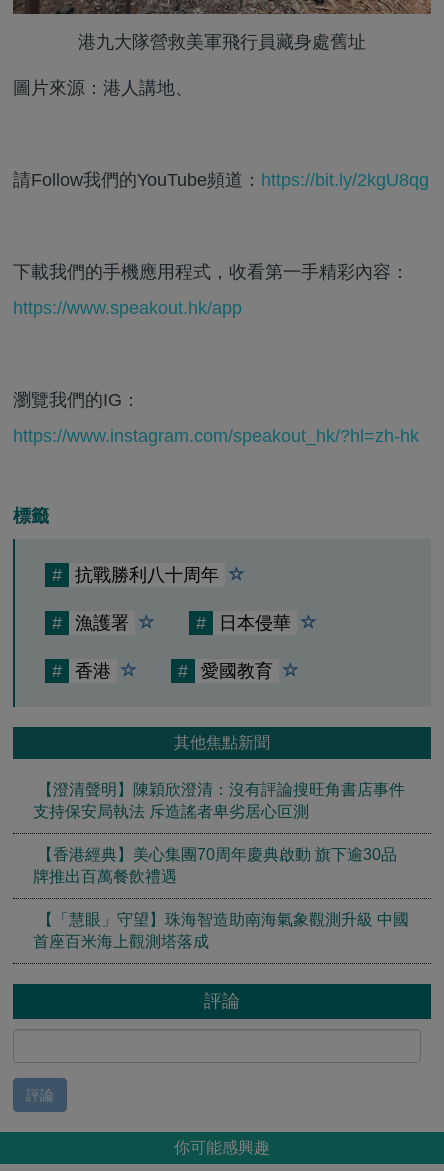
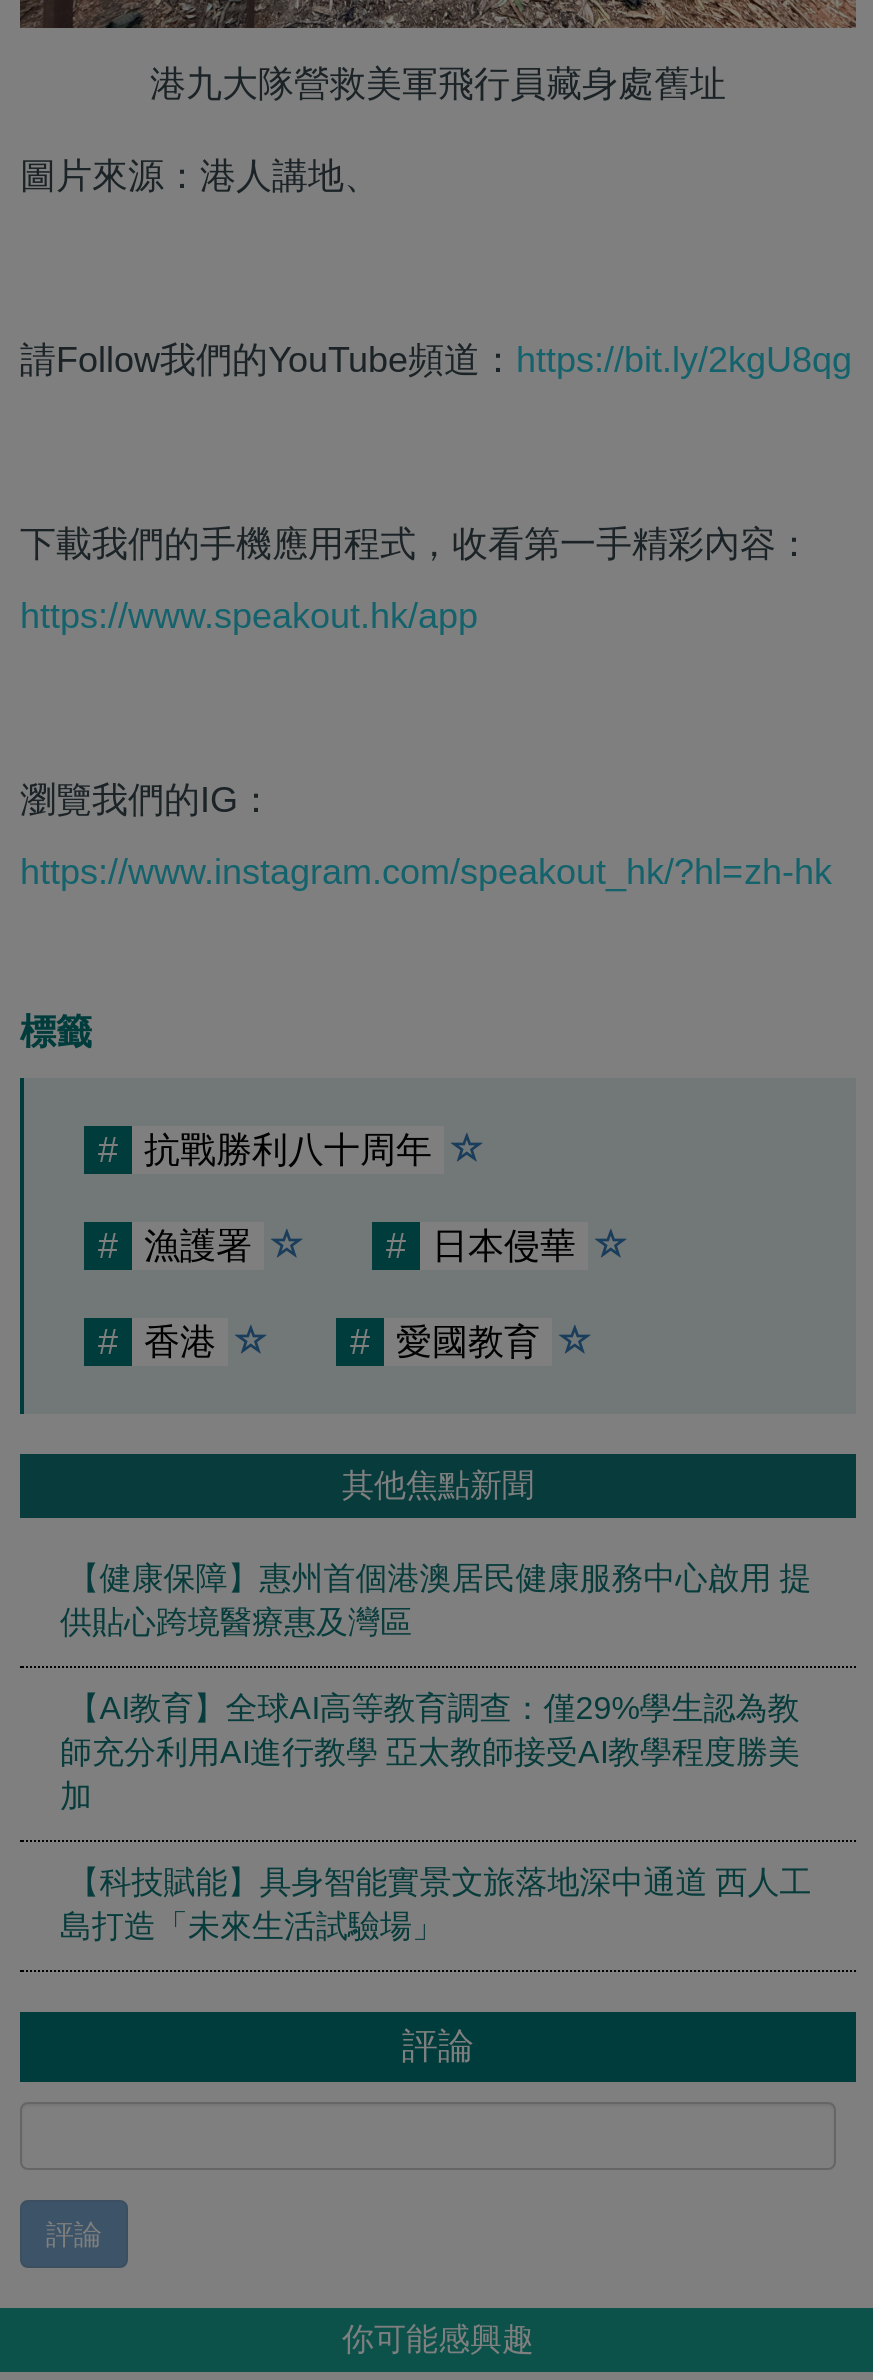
- 【澄清聲明】陳穎欣澄清：沒有評論搜旺角書店事件
- 支持保安局執法 斥造謠者卑劣居心叵測
+ 【健康保障】惠州首個港澳居民健康服務中心啟用 提
+ 供貼心跨境醫療惠及灣區

- 【香港經典】美心集團70周年慶典啟動 旗下逾30品
- 牌推出百萬餐飲禮遇
+ 【AI教育】全球AI高等教育調查：僅29%學生認為教
+ 師充分利用AI進行教學 亞太教師接受AI教學程度勝美
+ 加

- 【「慧眼」守望】珠海智造助南海氣象觀測升級 中國
- 首座百米海上觀測塔落成
+ 【科技賦能】具身智能實景文旅落地深中通道 西人工
+ 島打造「未來生活試驗場」
